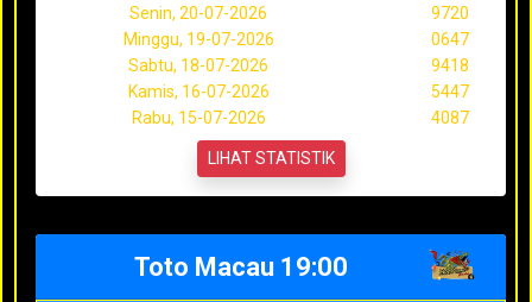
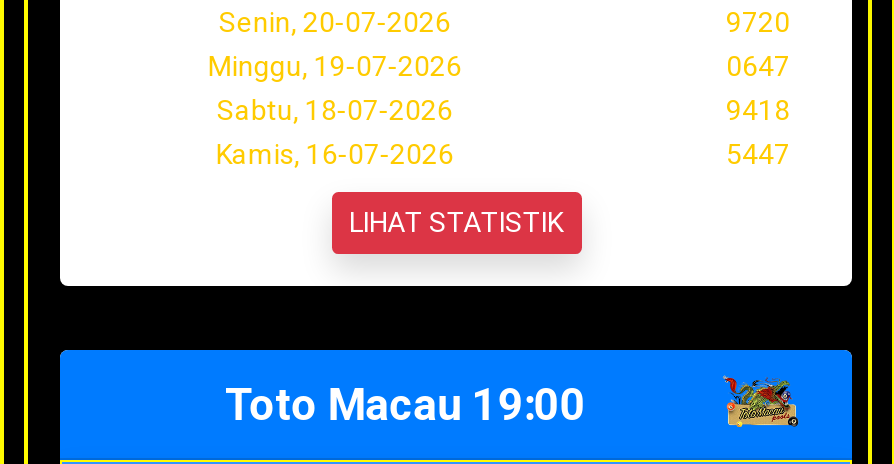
- Rabu, 15-07-2026
- 4087
